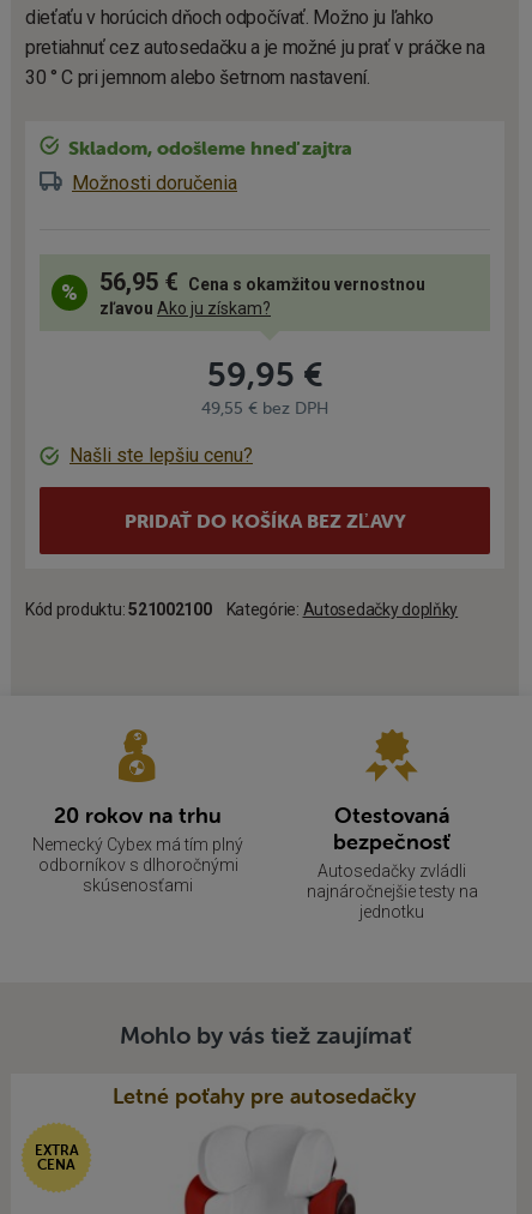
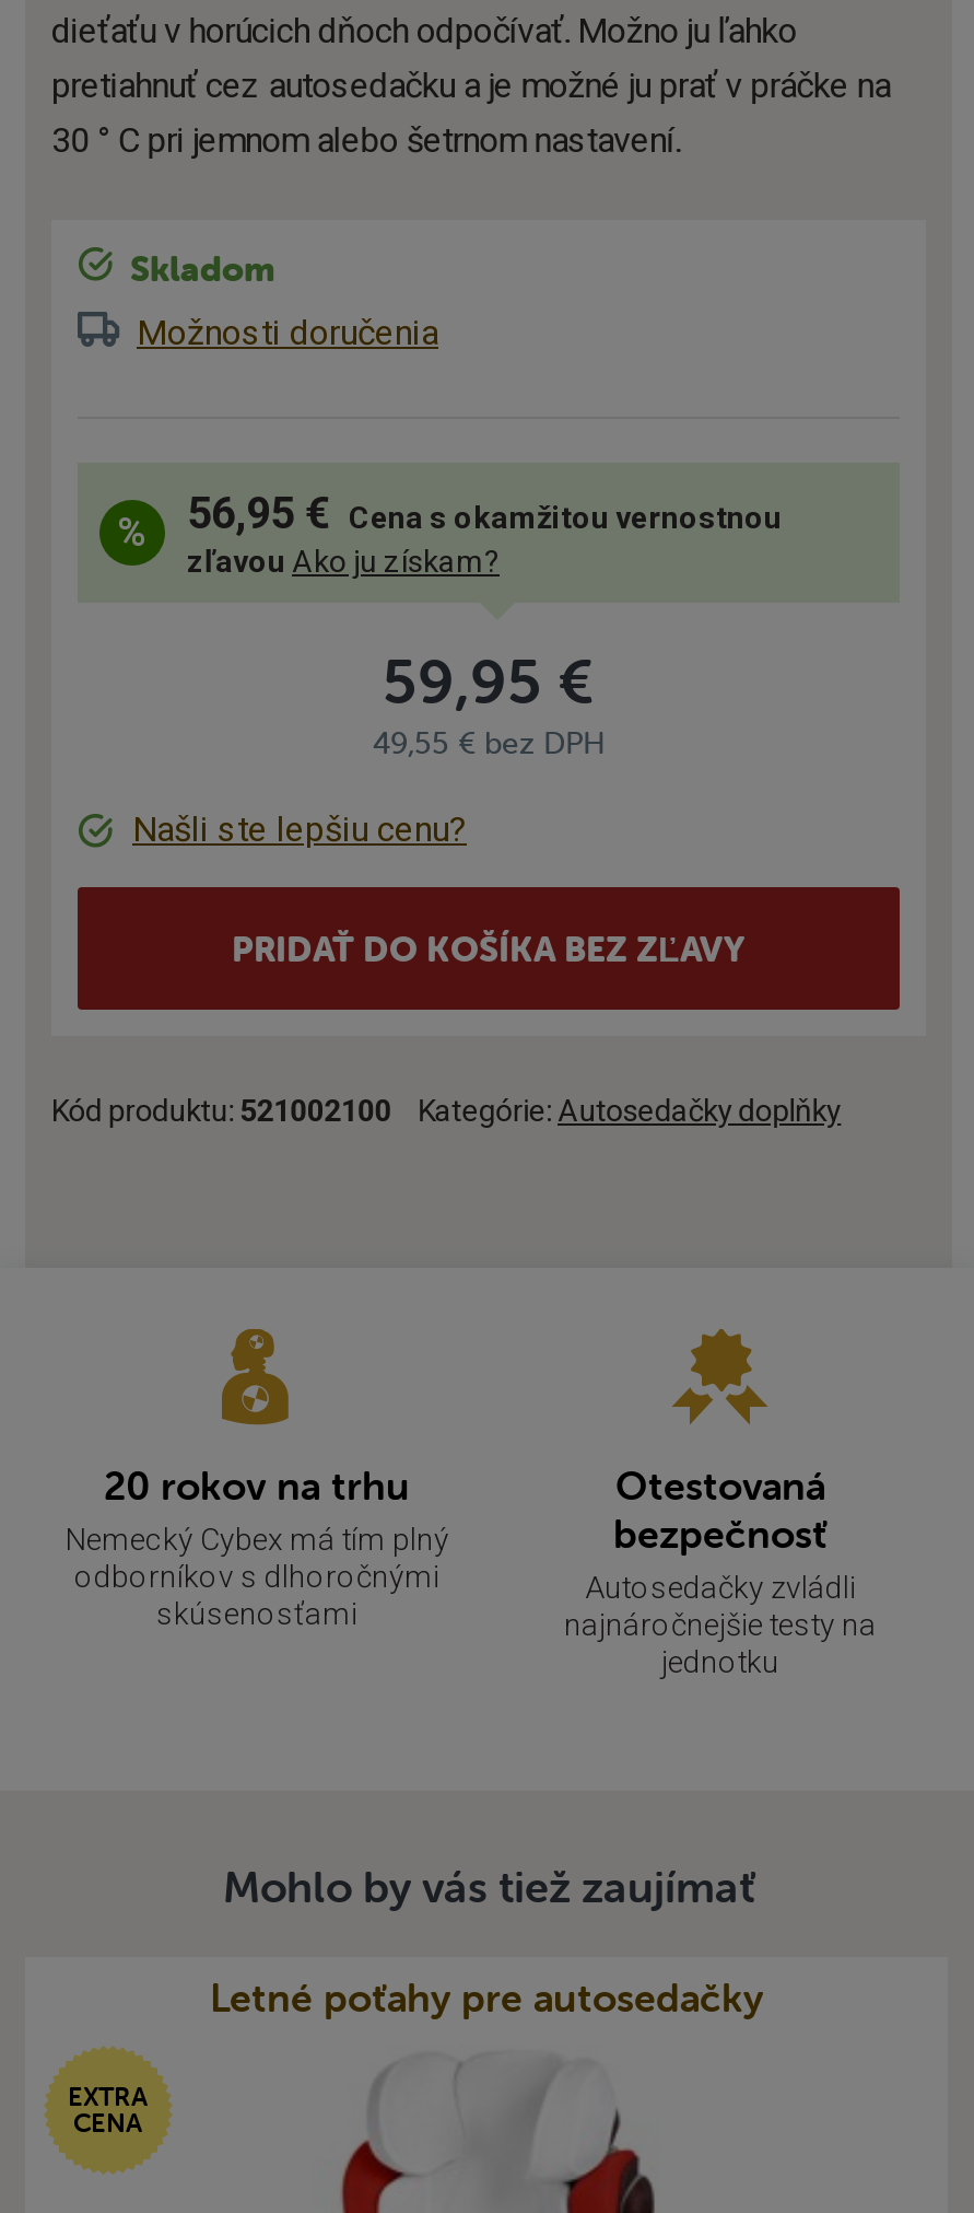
- Skladom, odošleme hneď zajtra
+ Skladom
